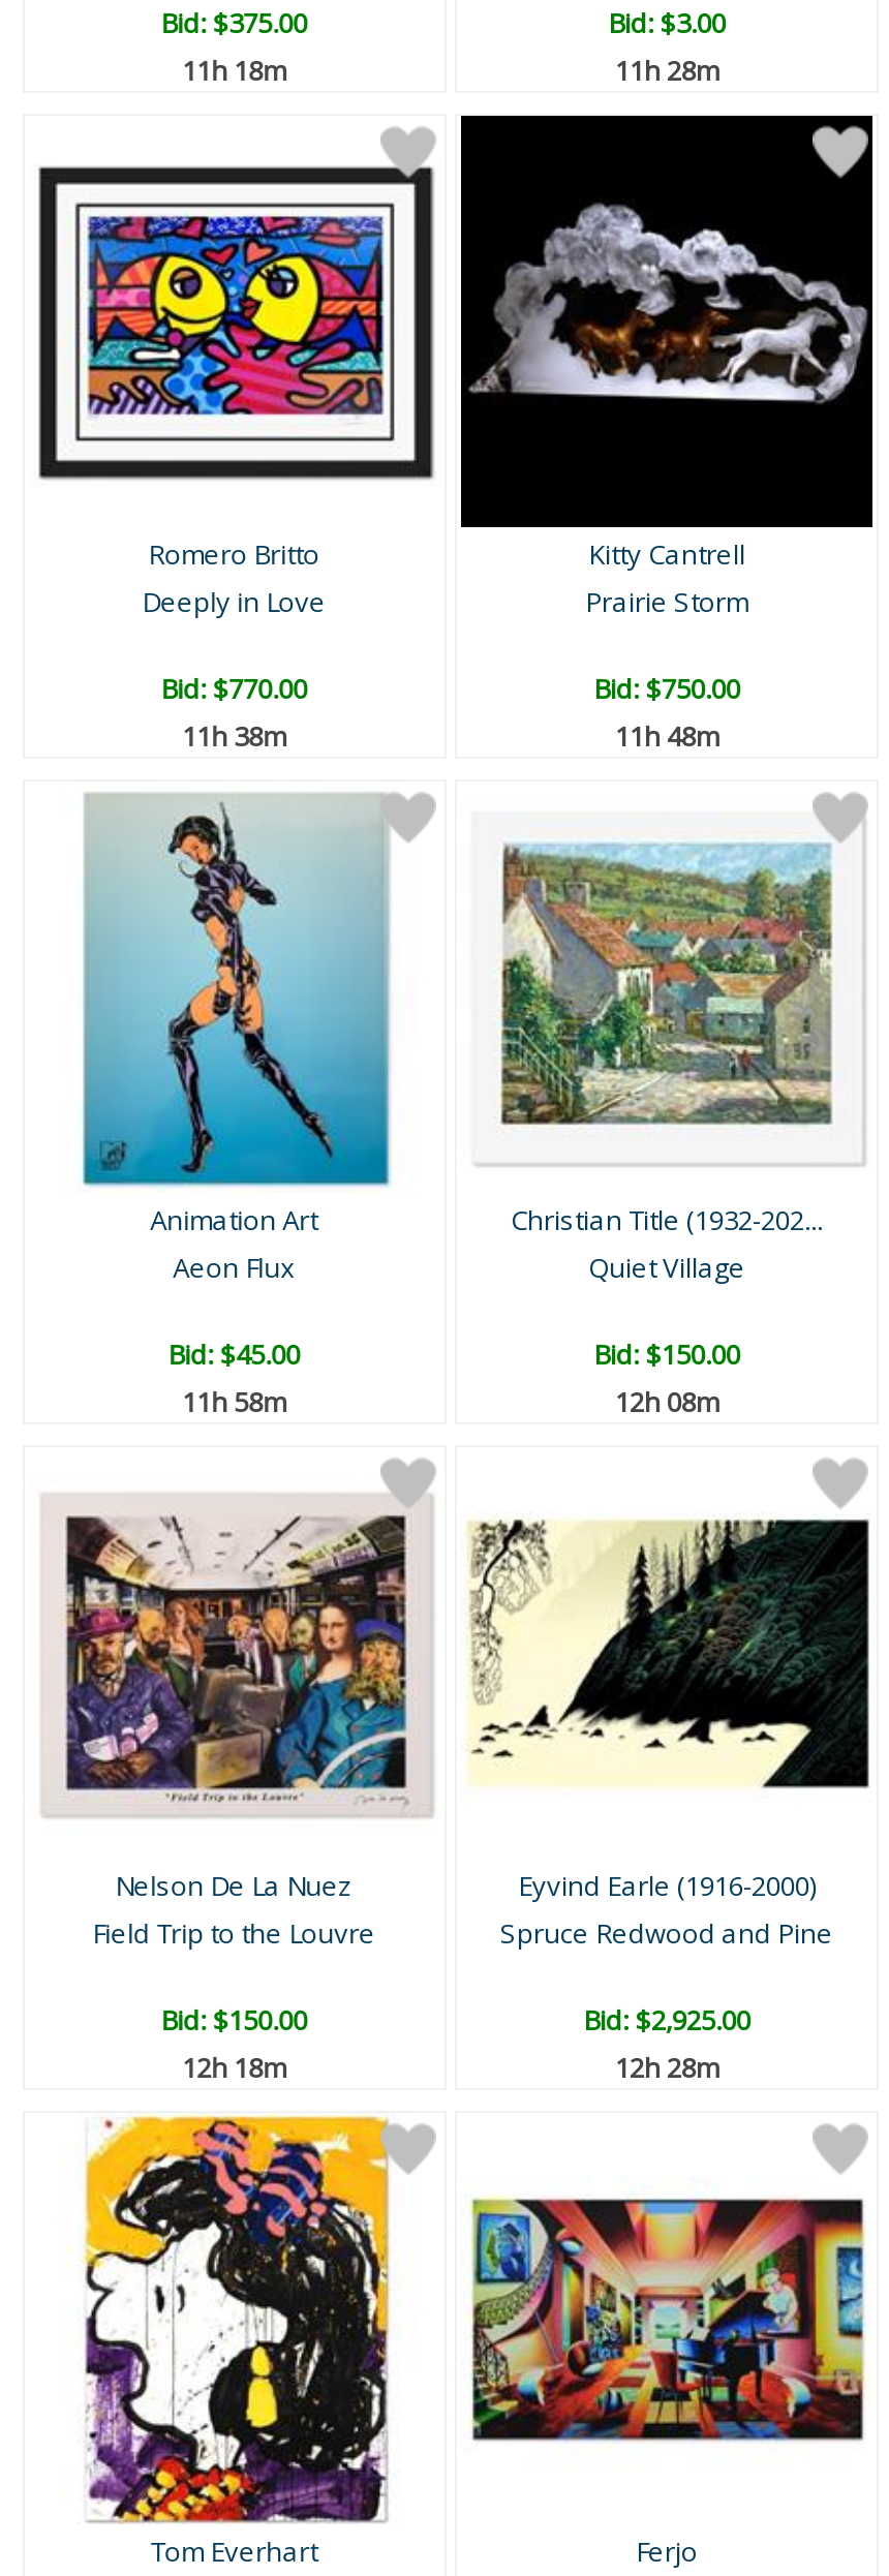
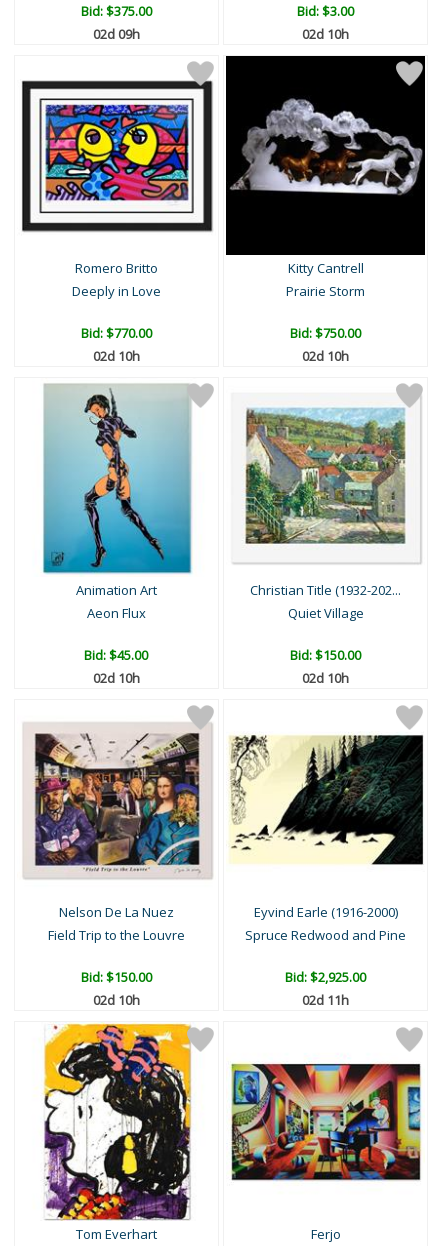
- 11h 18m
+ 02d 09h

- 11h 28m
+ 02d 10h

- 11h 38m
+ 02d 10h

- 11h 48m
+ 02d 10h

- 11h 58m
+ 02d 10h

- 12h 08m
+ 02d 10h

- 12h 18m
+ 02d 10h

- 12h 28m
+ 02d 11h
